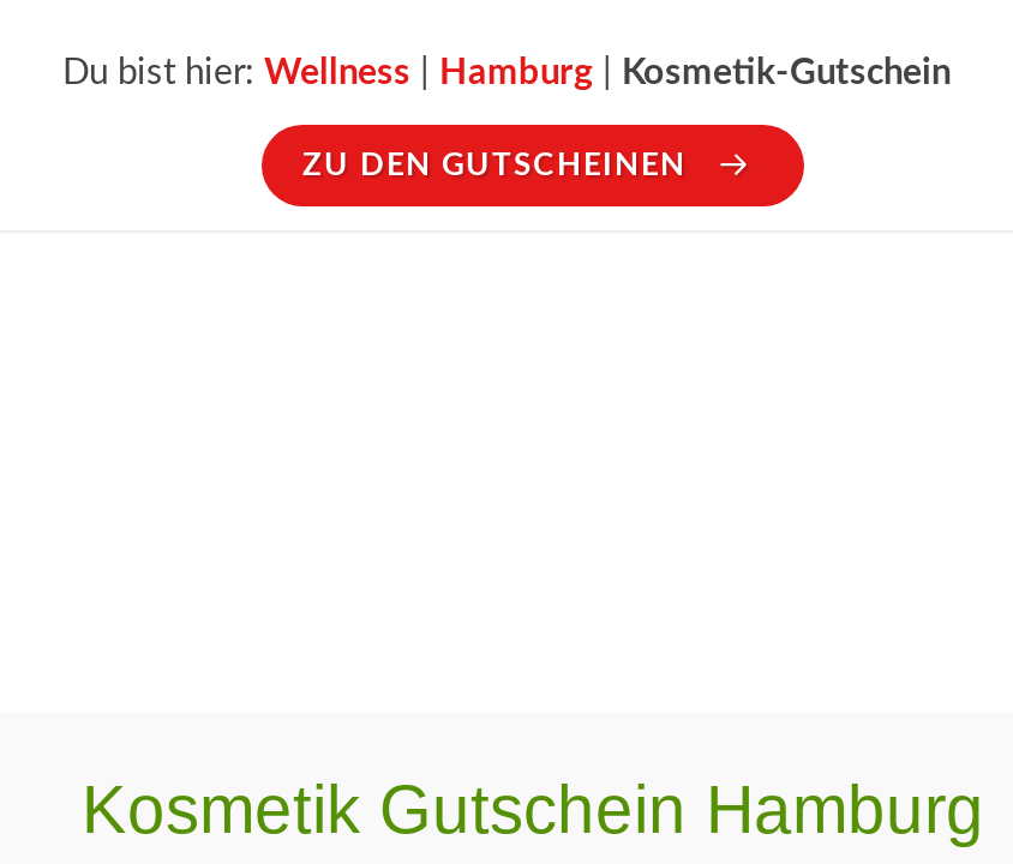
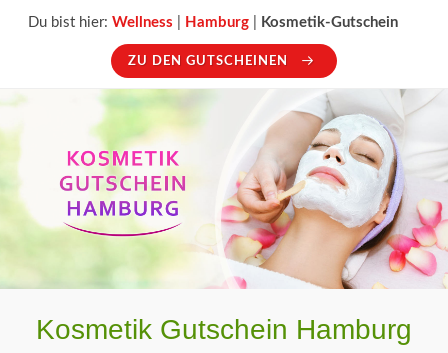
+ [image]
